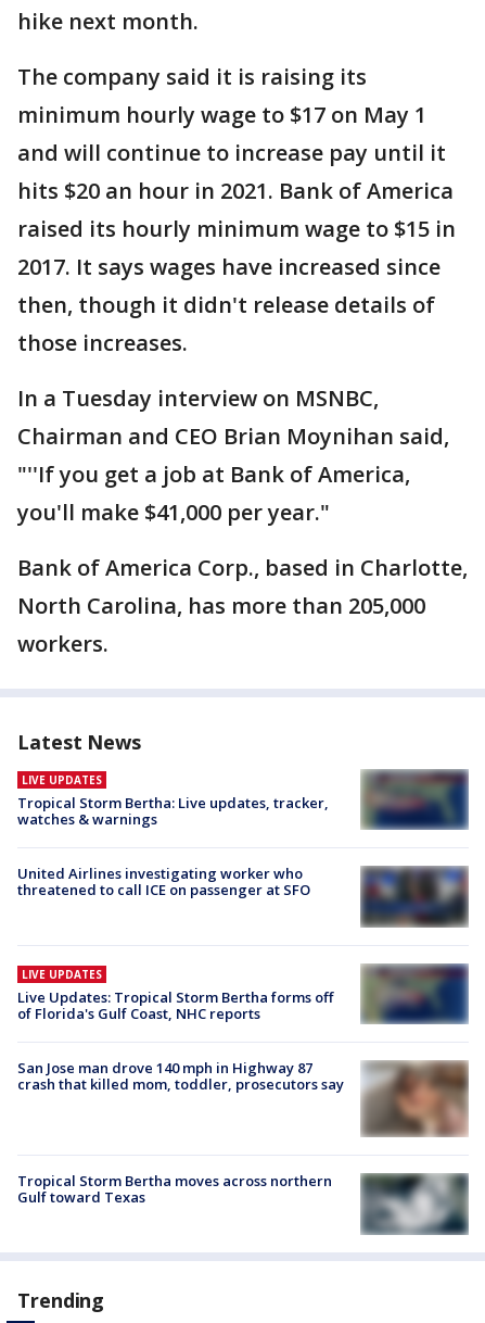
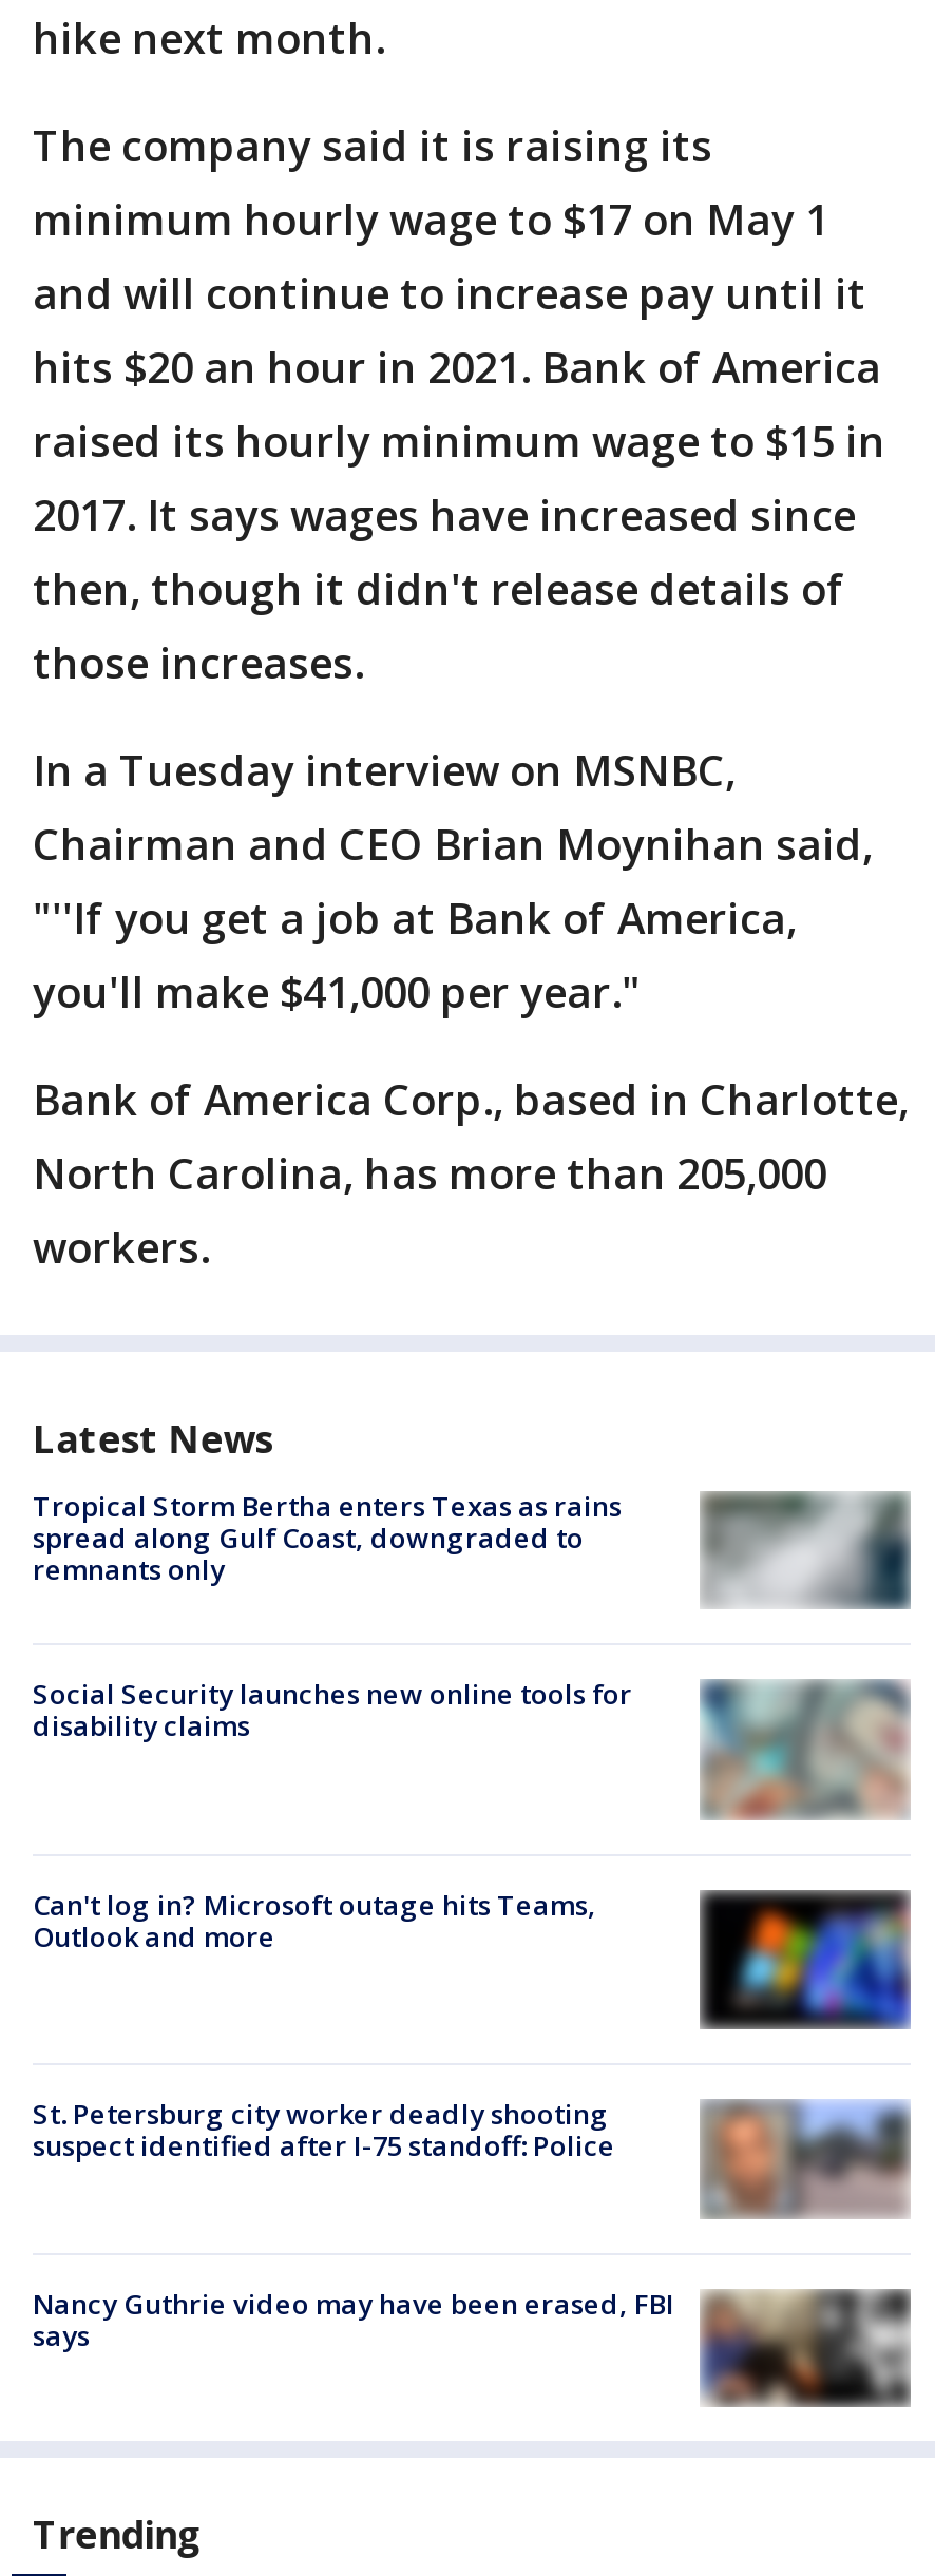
- [image]
- LIVE UPDATES
- Tropical Storm Bertha: Live updates, tracker,
- watches & warnings
+ [image]
+ Tropical Storm Bertha enters Texas as rains
+ spread along Gulf Coast, downgraded to
+ remnants only

- United Airlines investigating worker who
- threatened to call ICE on passenger at SFO
+ Social Security launches new online tools for
+ disability claims

- [image]
+ [image]

- LIVE UPDATES
- Live Updates: Tropical Storm Bertha forms off
- of Florida's Gulf Coast, NHC reports
+ Can't log in? Microsoft outage hits Teams,
+ Outlook and more

- [image]
+ [image]

- San Jose man drove 140 mph in Highway 87
- crash that killed mom, toddler, prosecutors say
+ St. Petersburg city worker deadly shooting
+ suspect identified after I-75 standoff: Police

- [image]
+ [image]

- [image]
- Tropical Storm Bertha moves across northern
- Gulf toward Texas
+ [image]
+ Nancy Guthrie video may have been erased, FBI
+ says
